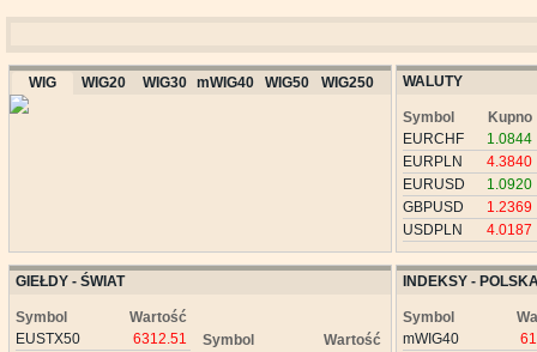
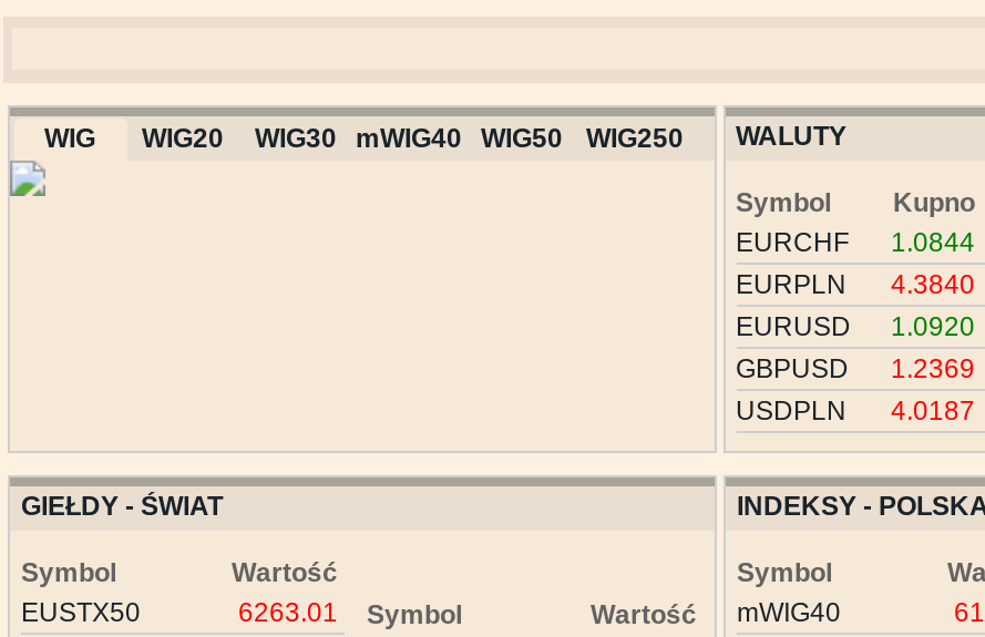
- 6312.51 Symbol
+ 6263.01 Symbol
